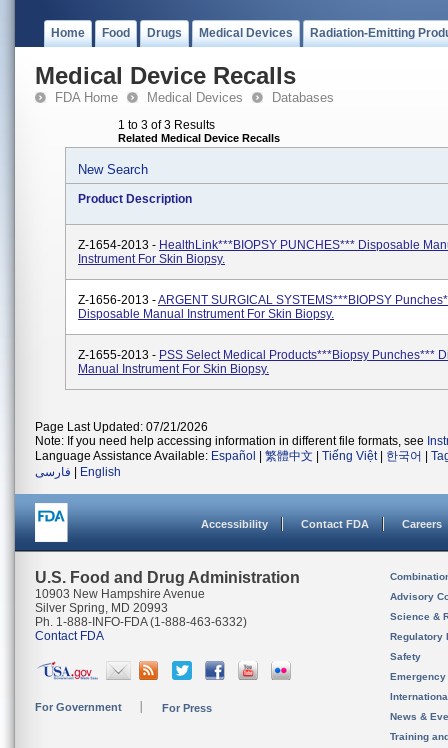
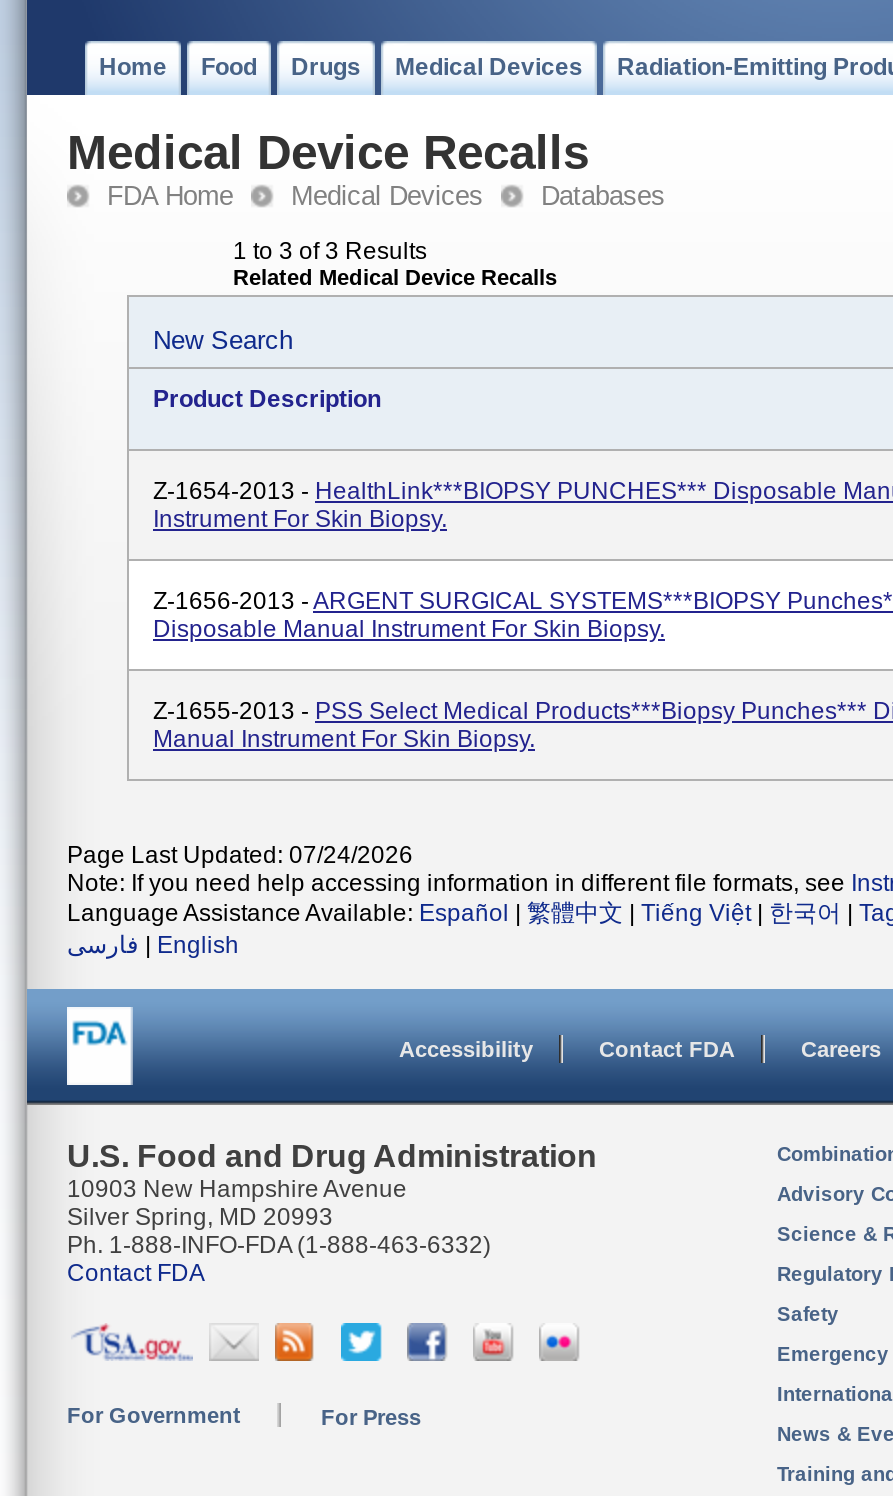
- Page Last Updated: 07/21/2026
+ Page Last Updated: 07/24/2026
